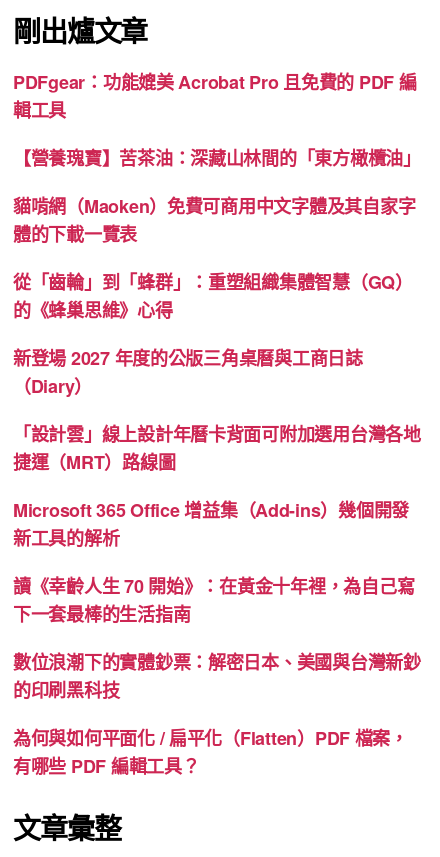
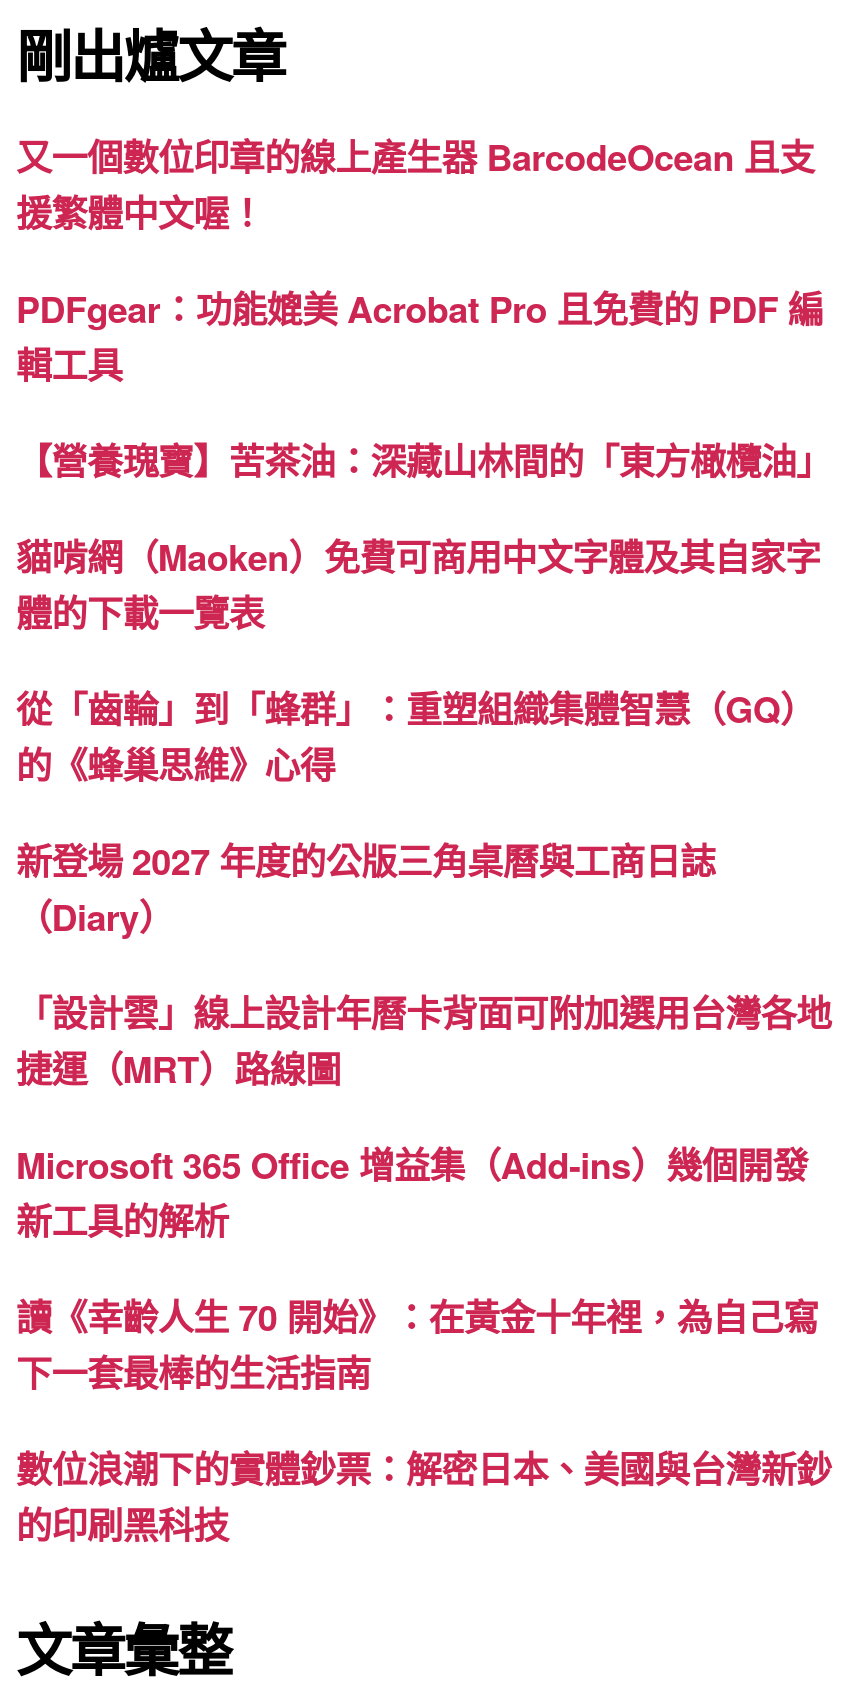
+ 又一個數位印章的線上產生器 BarcodeOcean 且支
+ 援繁體中文喔！

moved down: PDFgear：功能媲美 Acrobat Pro 且免費的 PDF 編 | 輯工具 | 【營養瑰寶】苦茶油：深藏山林間的「東方橄欖油」 | ... | 數位浪潮下的實體鈔票：解密日本、美國與台灣新鈔 | 的印刷黑科技

- 為何與如何平面化 / 扁平化（Flatten）PDF 檔案，
- 有哪些 PDF 編輯工具？
